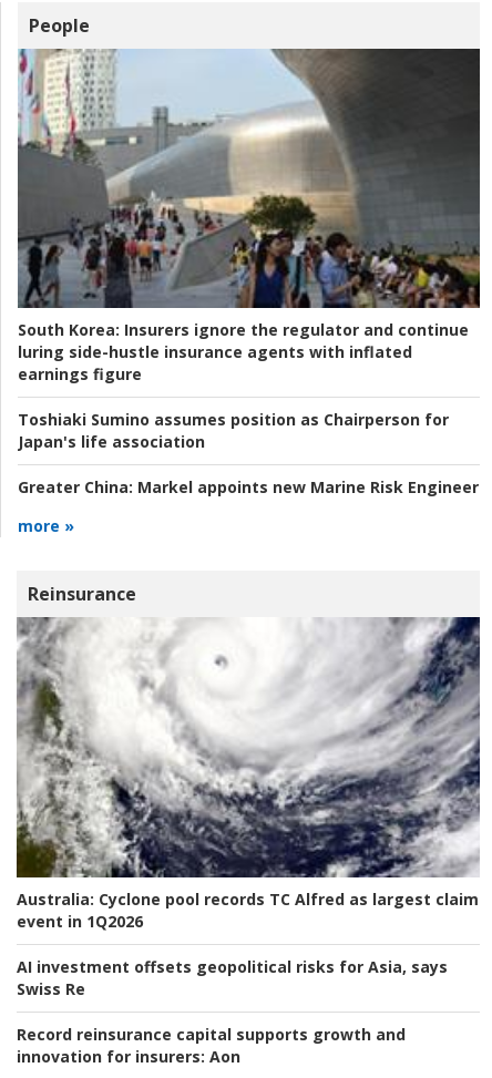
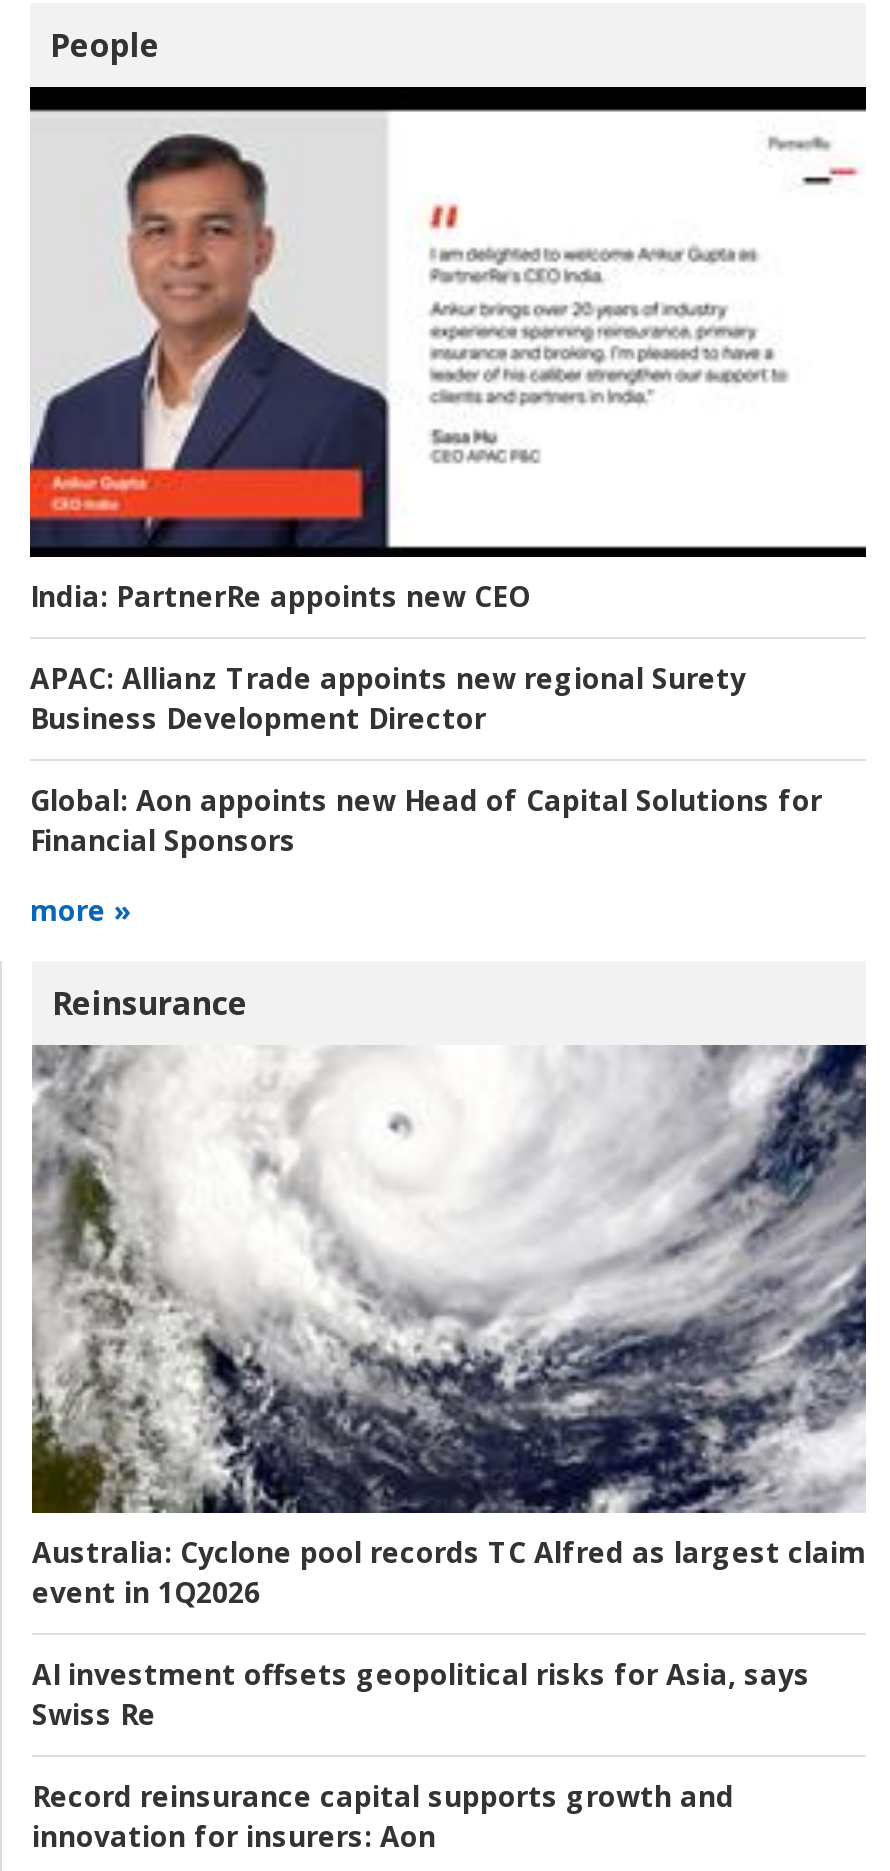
- [image]
- South Korea: Insurers ignore the regulator and continue
- luring side-hustle insurance agents with inflated
- earnings figure
+ [image]
+ India: PartnerRe appoints new CEO

- Toshiaki Sumino assumes position as Chairperson for
- Japan's life association
+ APAC: Allianz Trade appoints new regional Surety
+ Business Development Director

- Greater China: Markel appoints new Marine Risk Engineer
+ Global: Aon appoints new Head of Capital Solutions for
+ Financial Sponsors
